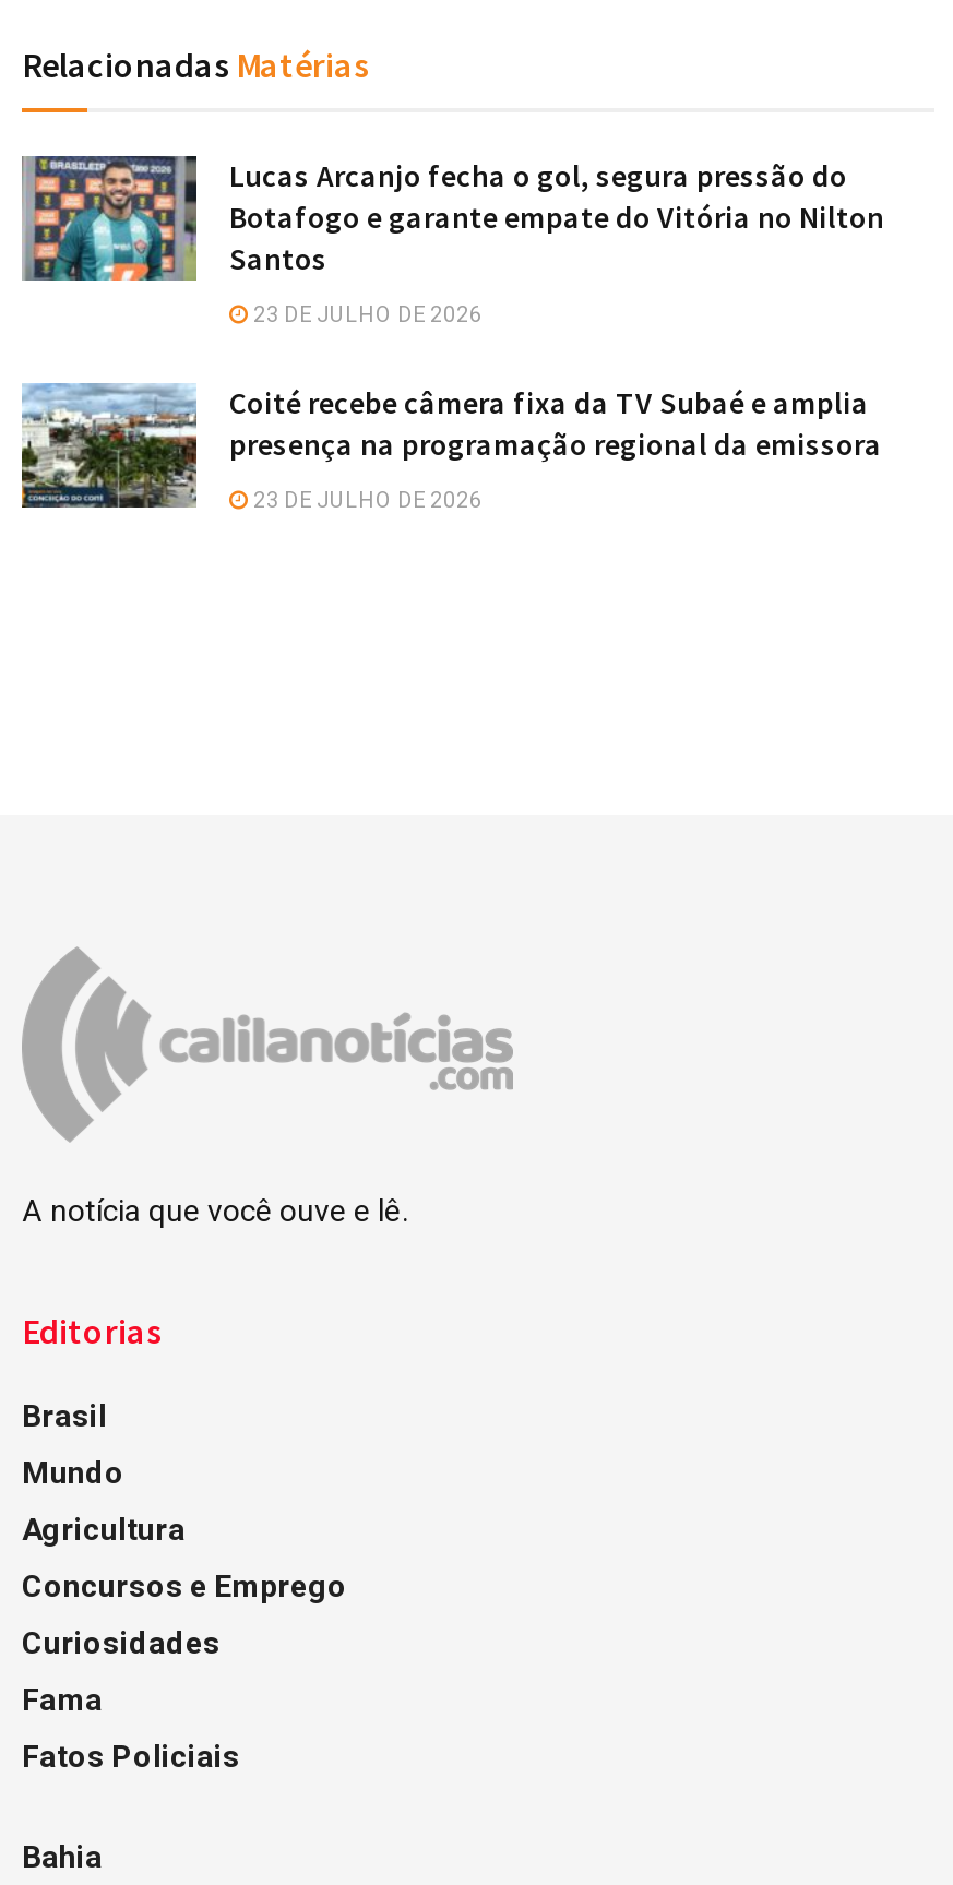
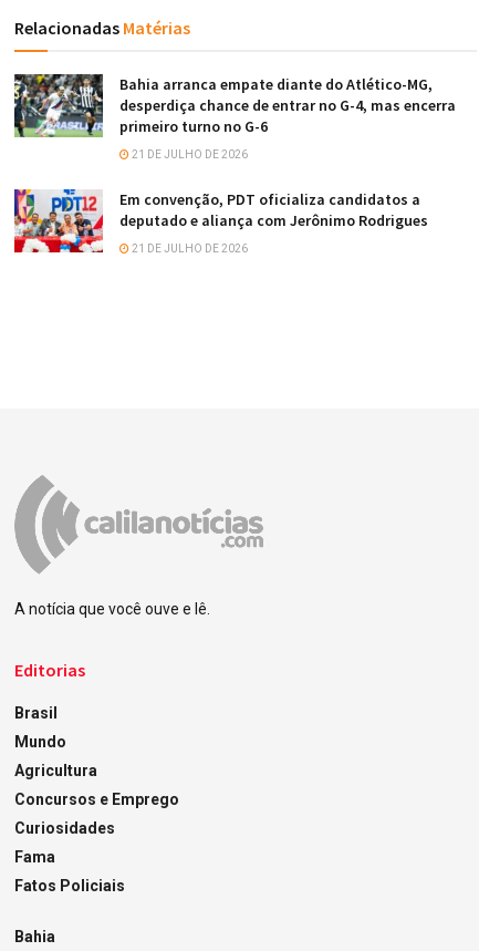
- [image]
- Lucas Arcanjo fecha o gol, segura pressão do
- Botafogo e garante empate do Vitória no Nilton
- Santos
+ [image]
+ Bahia arranca empate diante do Atlético-MG,
+ desperdiça chance de entrar no G-4, mas encerra
+ primeiro turno no G-6

- 23 DE JULHO DE 2026
+ 21 DE JULHO DE 2026

- [image]
- Coité recebe câmera fixa da TV Subaé e amplia
- presença na programação regional da emissora
+ [image]
+ Em convenção, PDT oficializa candidatos a
+ deputado e aliança com Jerônimo Rodrigues

- 23 DE JULHO DE 2026
+ 21 DE JULHO DE 2026
